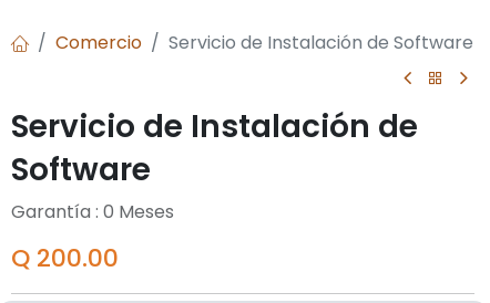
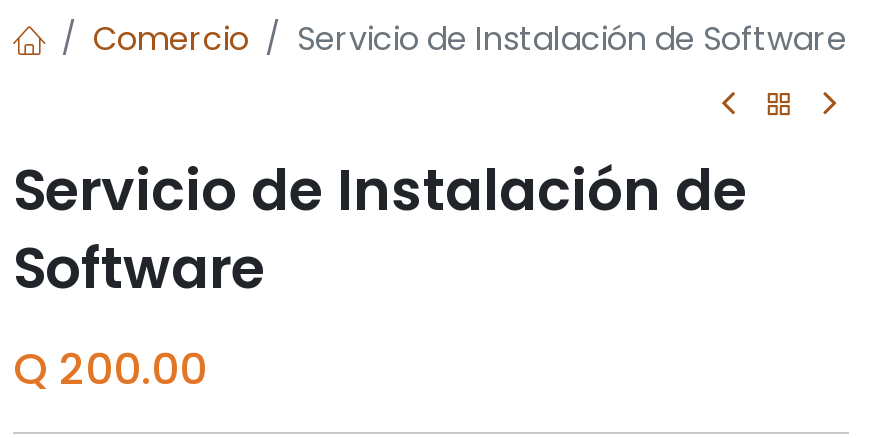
- Garantía : 0 Meses
